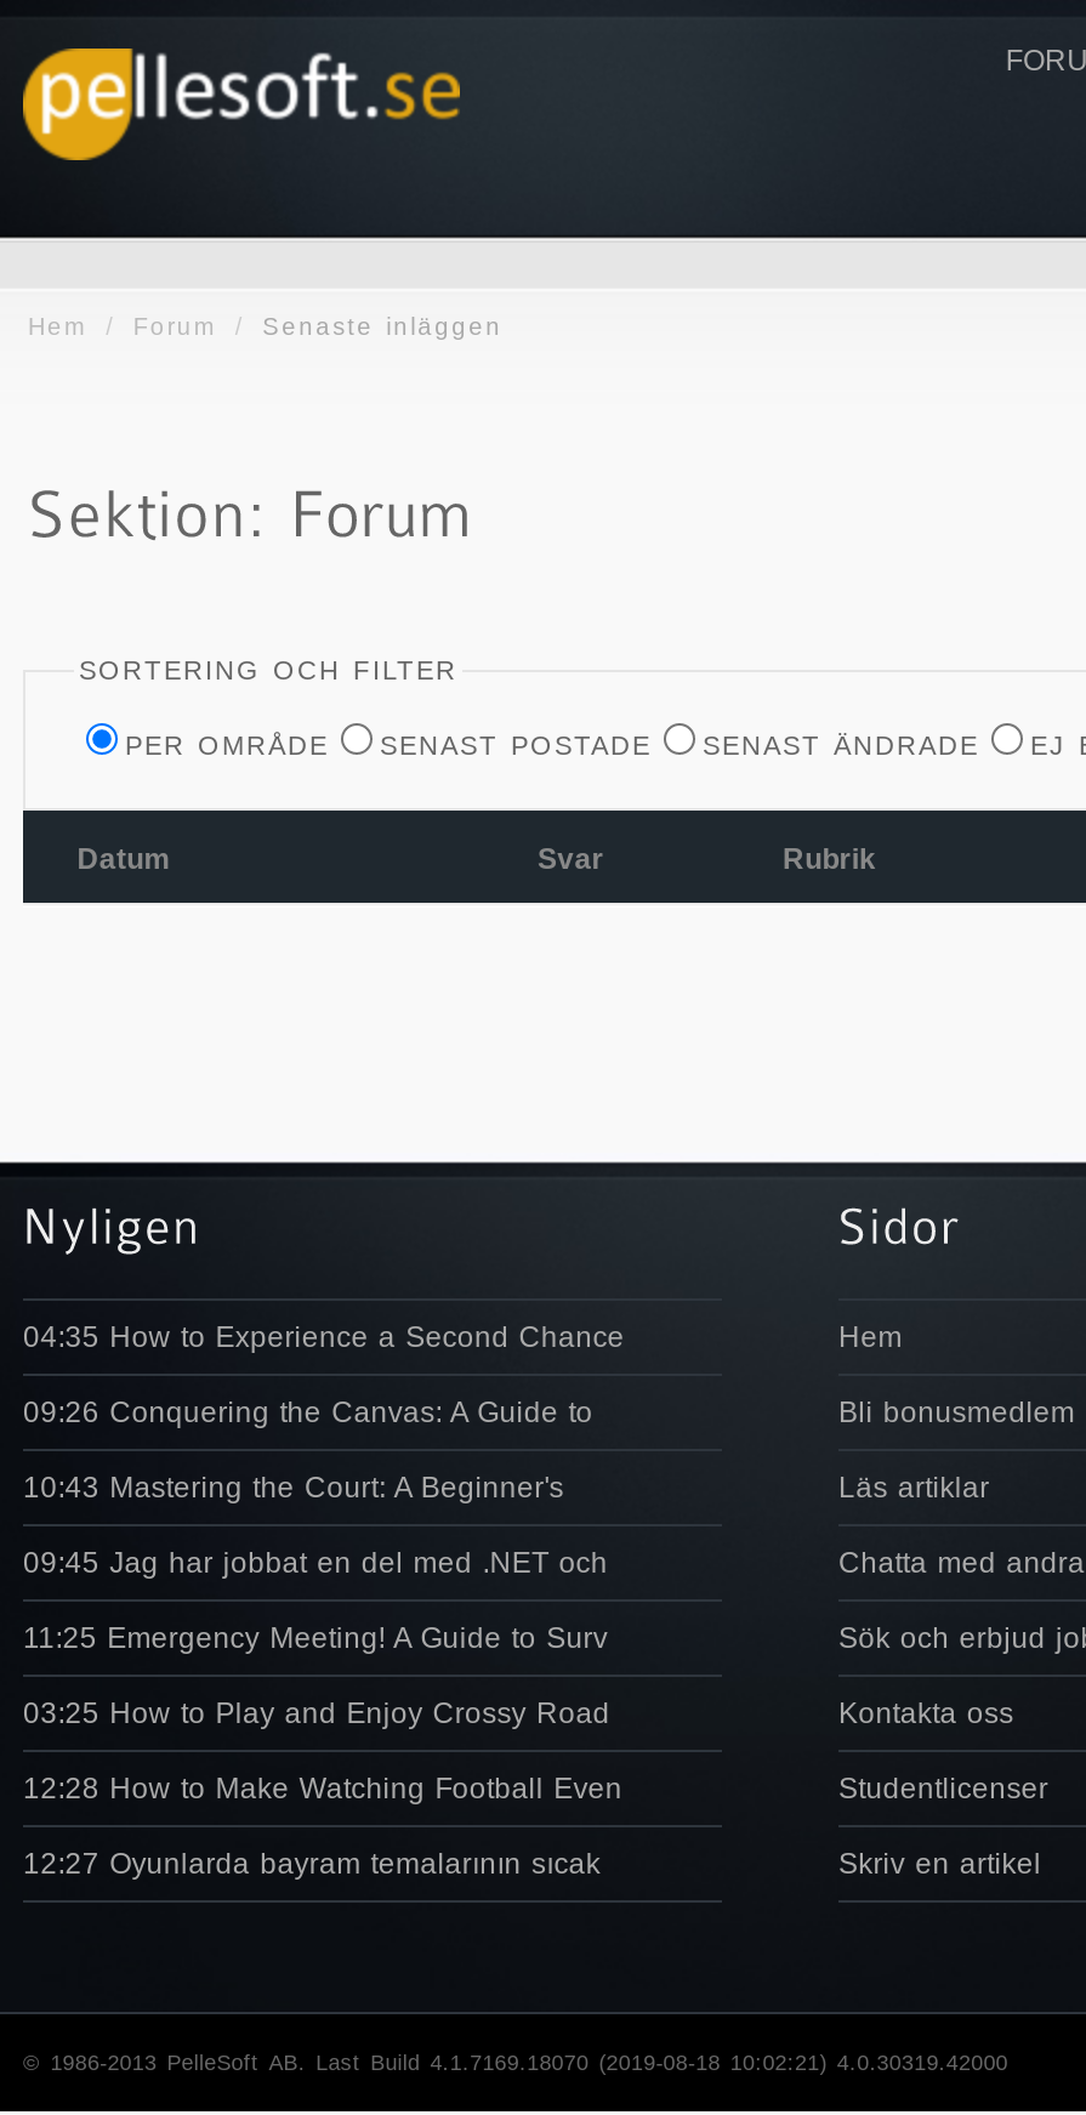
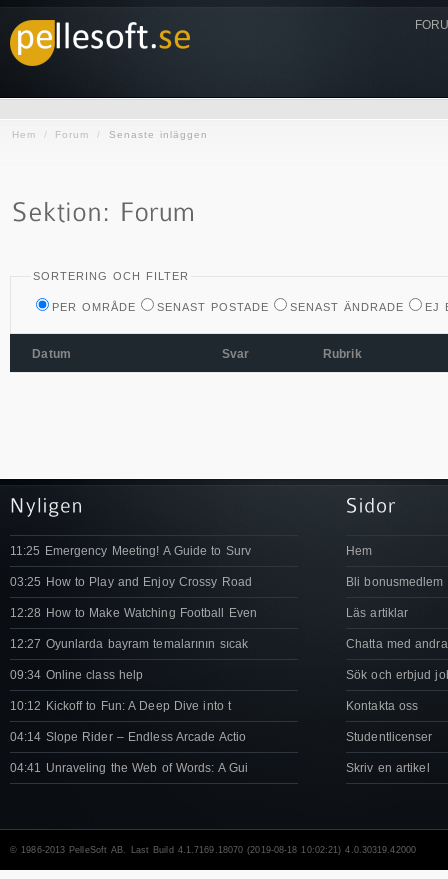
- 04:35 How to Experience a Second Chance
- 09:26 Conquering the Canvas: A Guide to
- 10:43 Mastering the Court: A Beginner's
- 09:45 Jag har jobbat en del med .NET och

moved up: 11:25 Emergency Meeting! A Guide to Surv | 03:25 How to Play and Enjoy Crossy Road | 12:28 How to Make Watching Football Even | 12:27 Oyunlarda bayram temalarının sıcak

+ 09:34 Online class help
+ 10:12 Kickoff to Fun: A Deep Dive into t
+ 04:14 Slope Rider – Endless Arcade Actio
+ 04:41 Unraveling the Web of Words: A Gui
